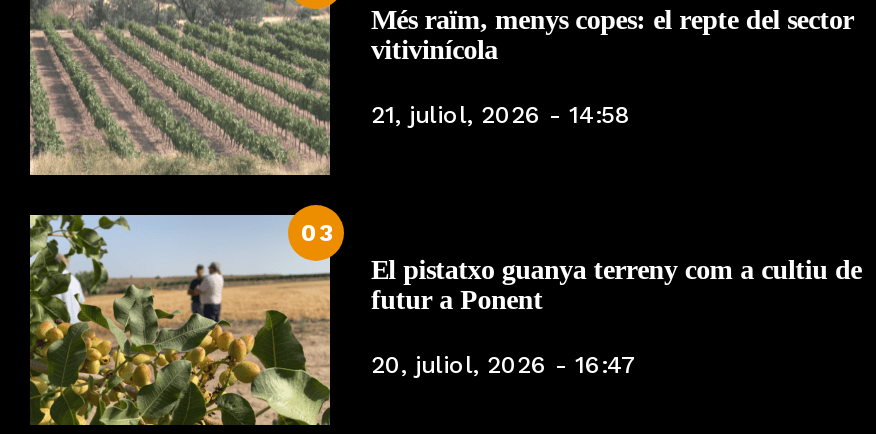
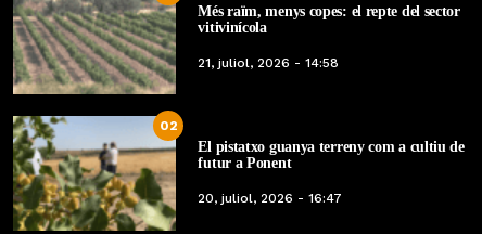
- 03
+ 02
